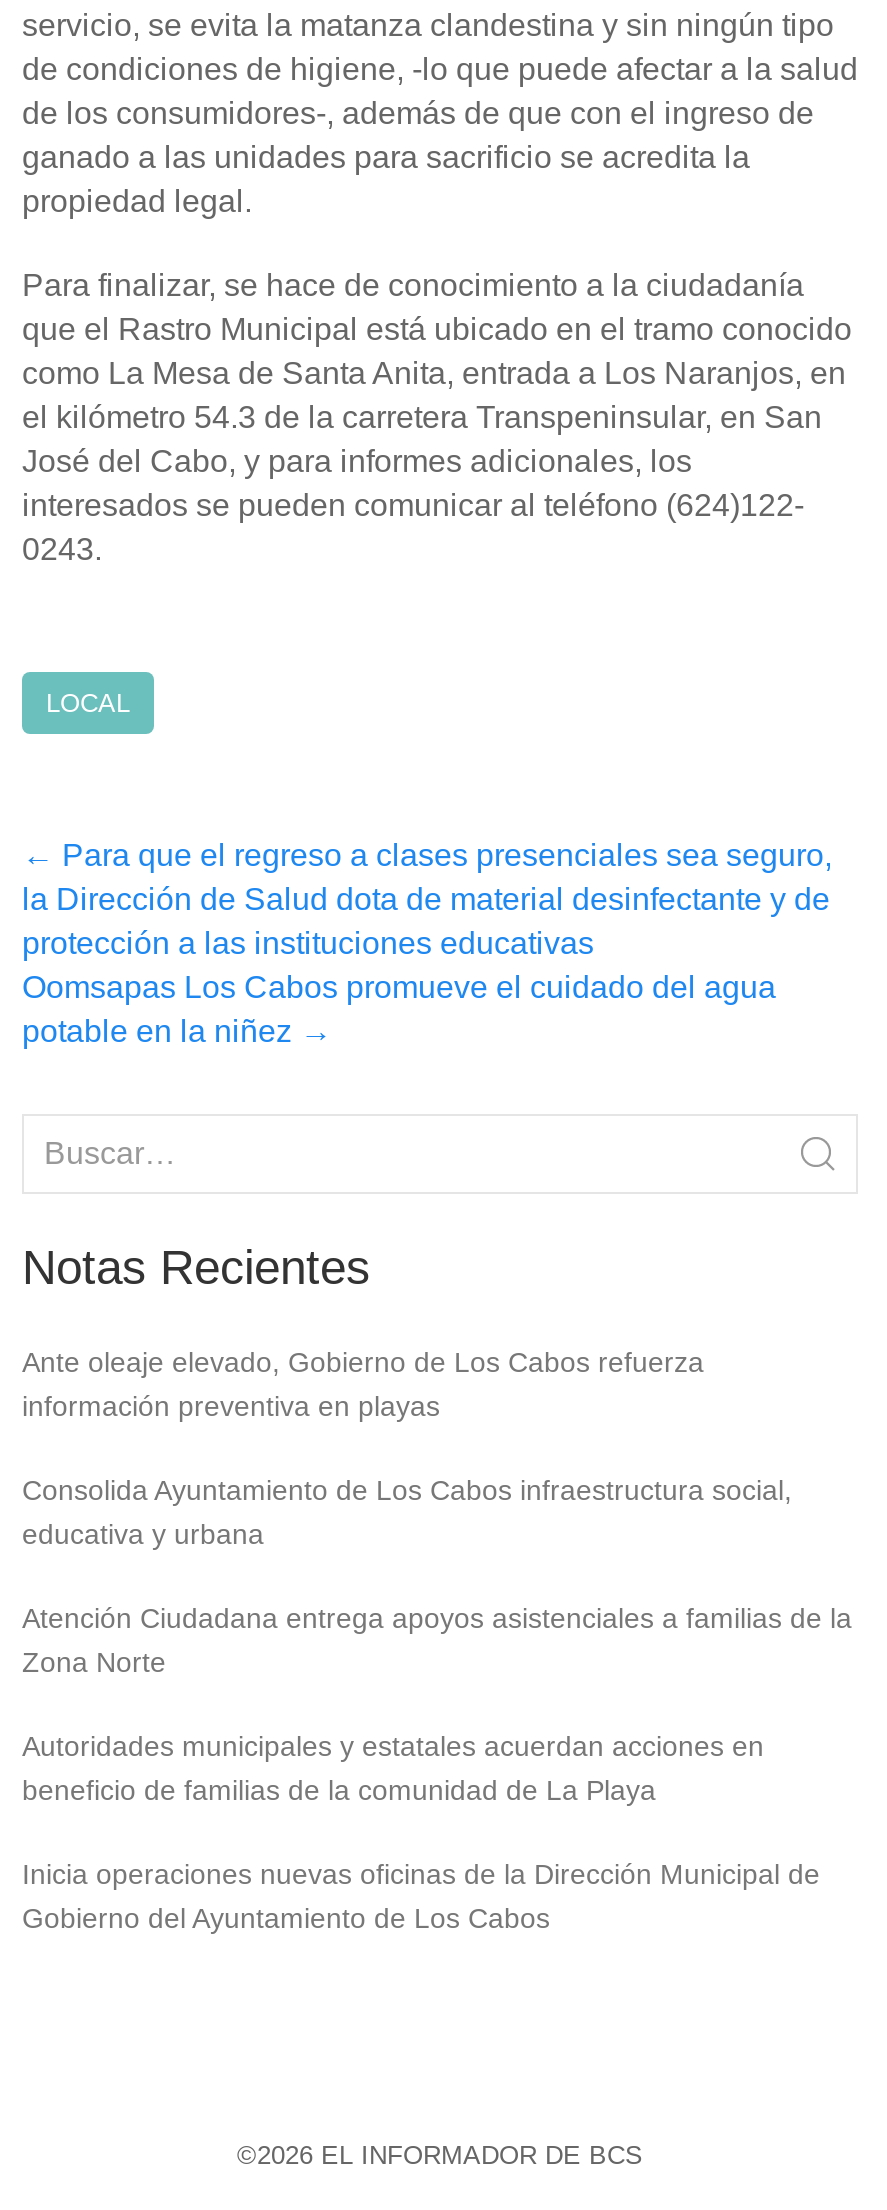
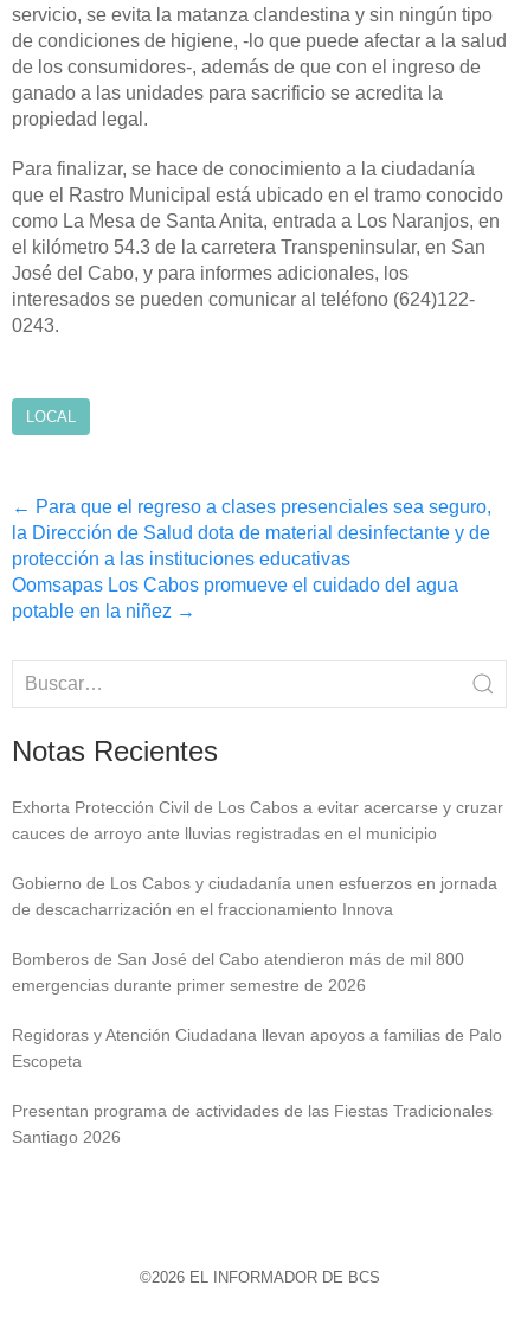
- Ante oleaje elevado, Gobierno de Los Cabos refuerza
- información preventiva en playas
+ Exhorta Protección Civil de Los Cabos a evitar acercarse y cruzar
+ cauces de arroyo ante lluvias registradas en el municipio

- Consolida Ayuntamiento de Los Cabos infraestructura social,
- educativa y urbana
+ Gobierno de Los Cabos y ciudadanía unen esfuerzos en jornada
+ de descacharrización en el fraccionamiento Innova

- Atención Ciudadana entrega apoyos asistenciales a familias de la
- Zona Norte
+ Bomberos de San José del Cabo atendieron más de mil 800
+ emergencias durante primer semestre de 2026

- Autoridades municipales y estatales acuerdan acciones en
- beneficio de familias de la comunidad de La Playa
+ Regidoras y Atención Ciudadana llevan apoyos a familias de Palo
+ Escopeta

- Inicia operaciones nuevas oficinas de la Dirección Municipal de
- Gobierno del Ayuntamiento de Los Cabos
+ Presentan programa de actividades de las Fiestas Tradicionales
+ Santiago 2026
